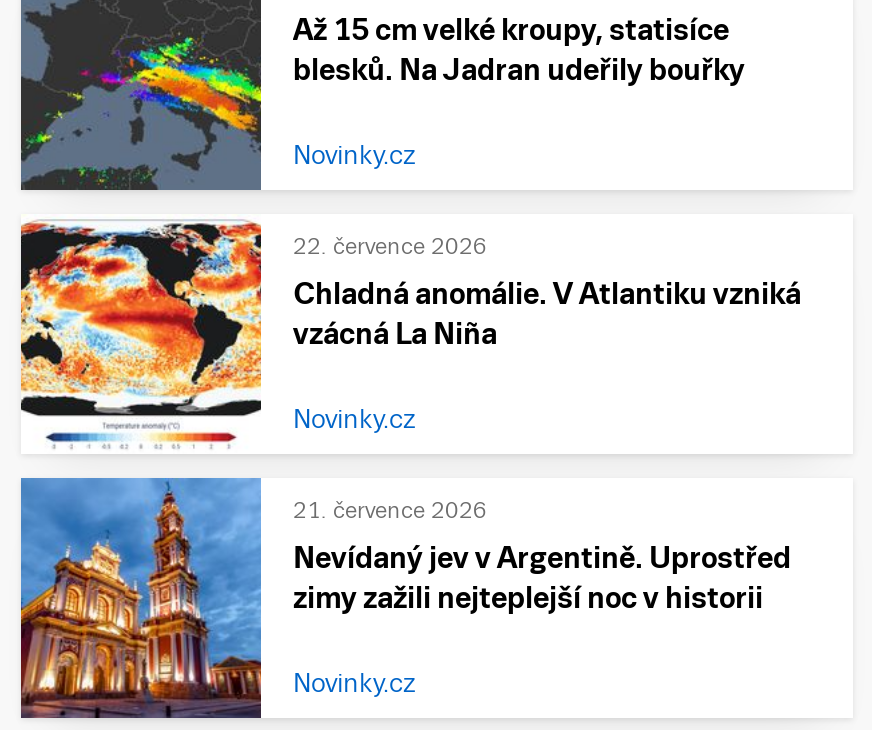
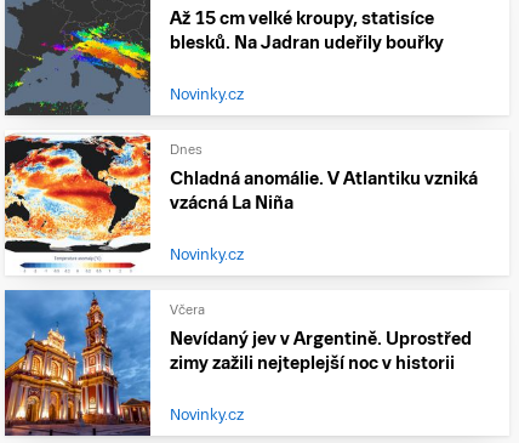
- 22. července 2026
+ Dnes

- 21. července 2026
+ Včera
